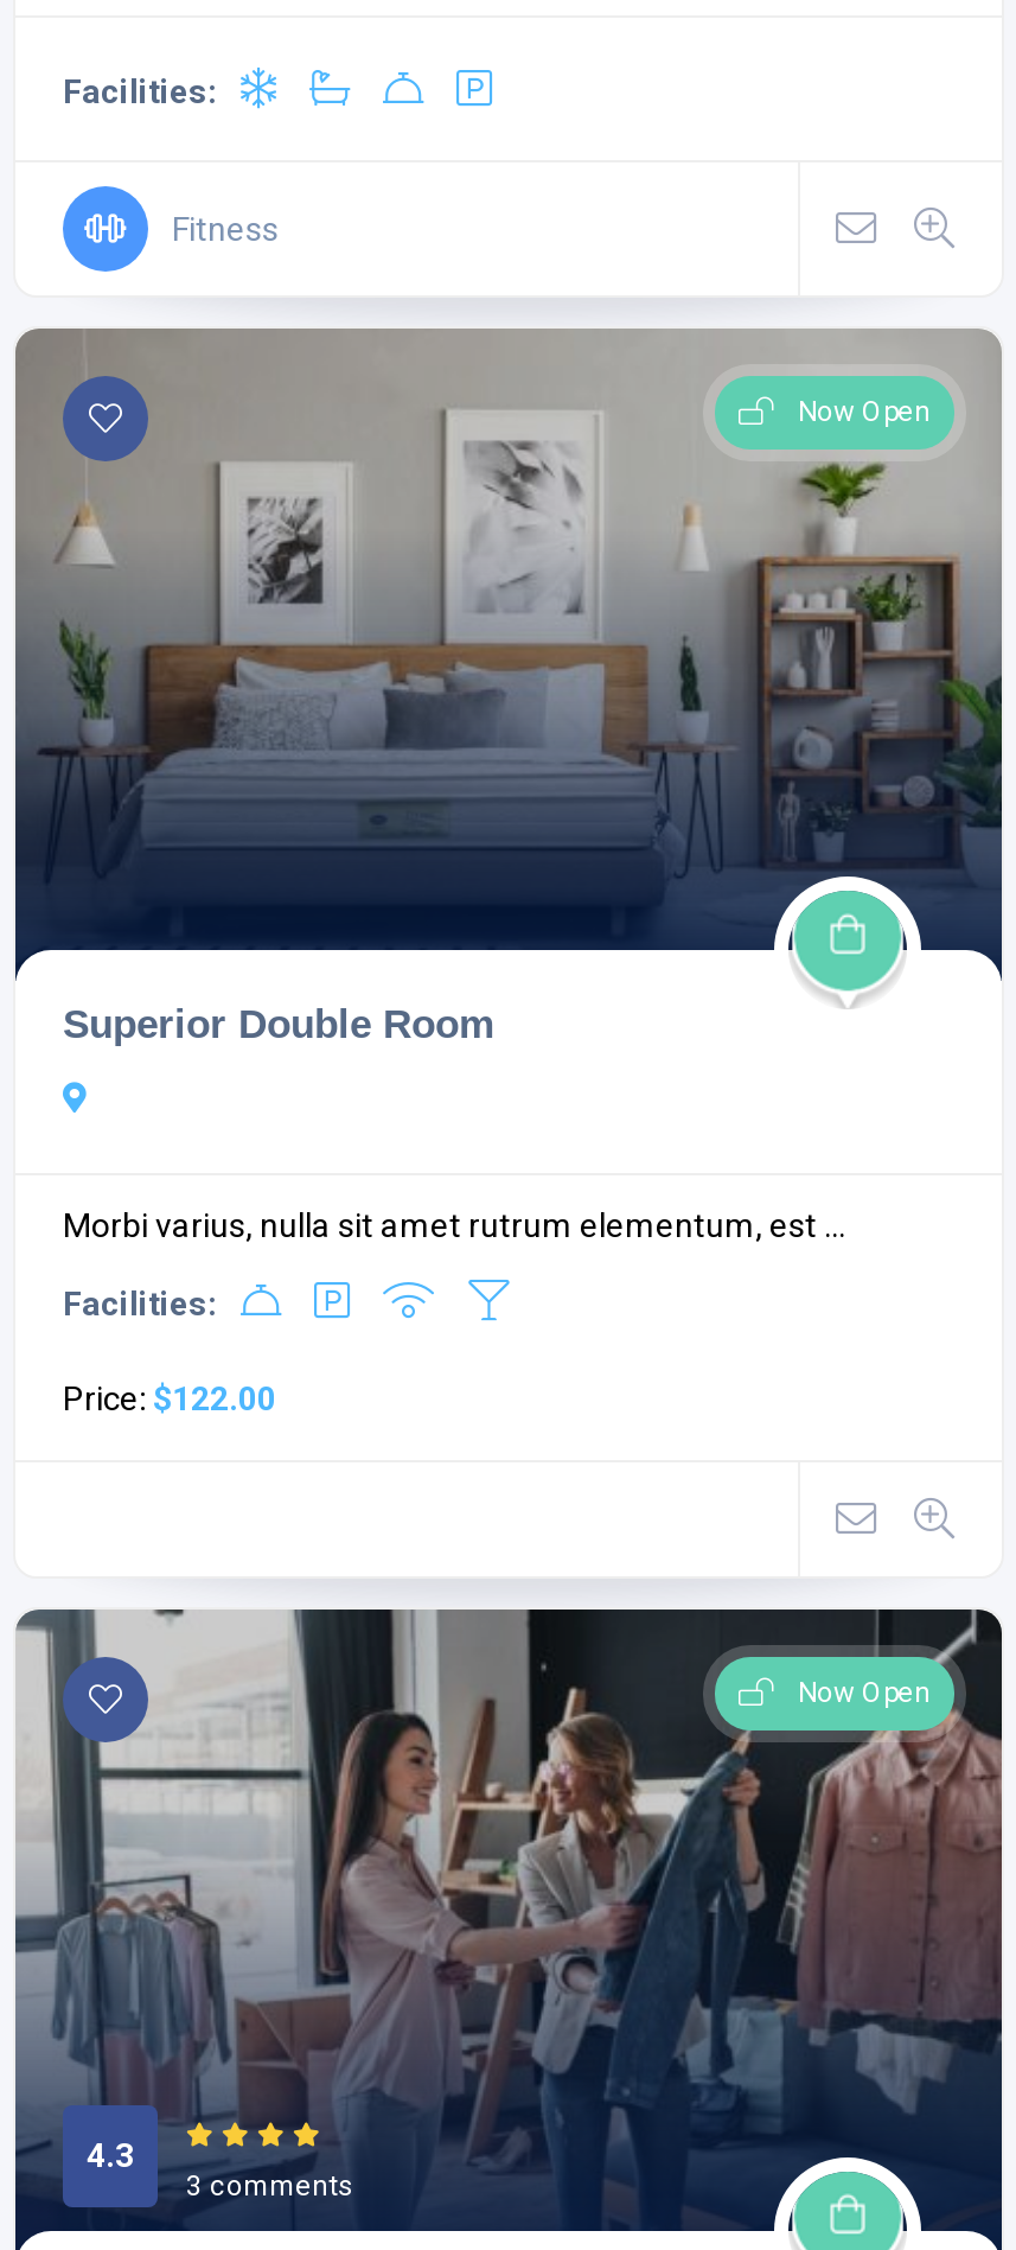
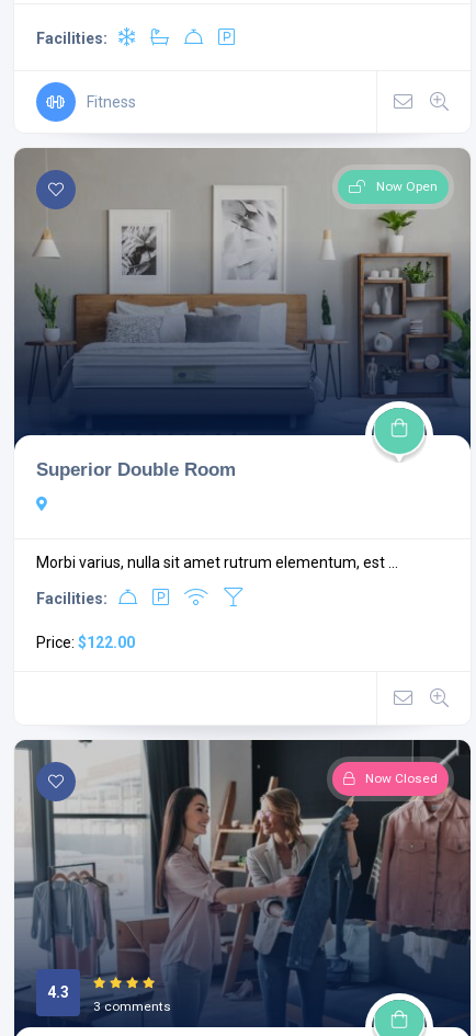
- Now Open
+ Now Closed
